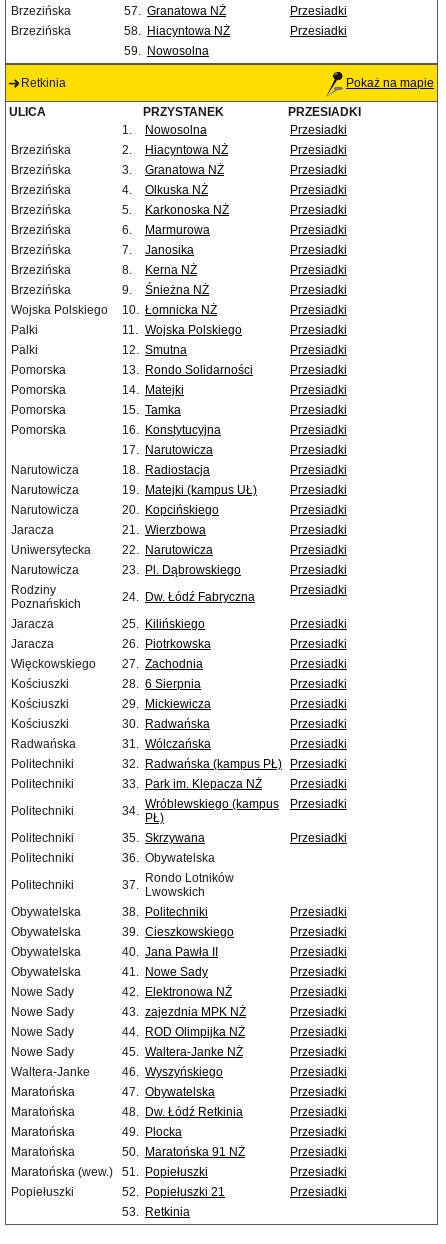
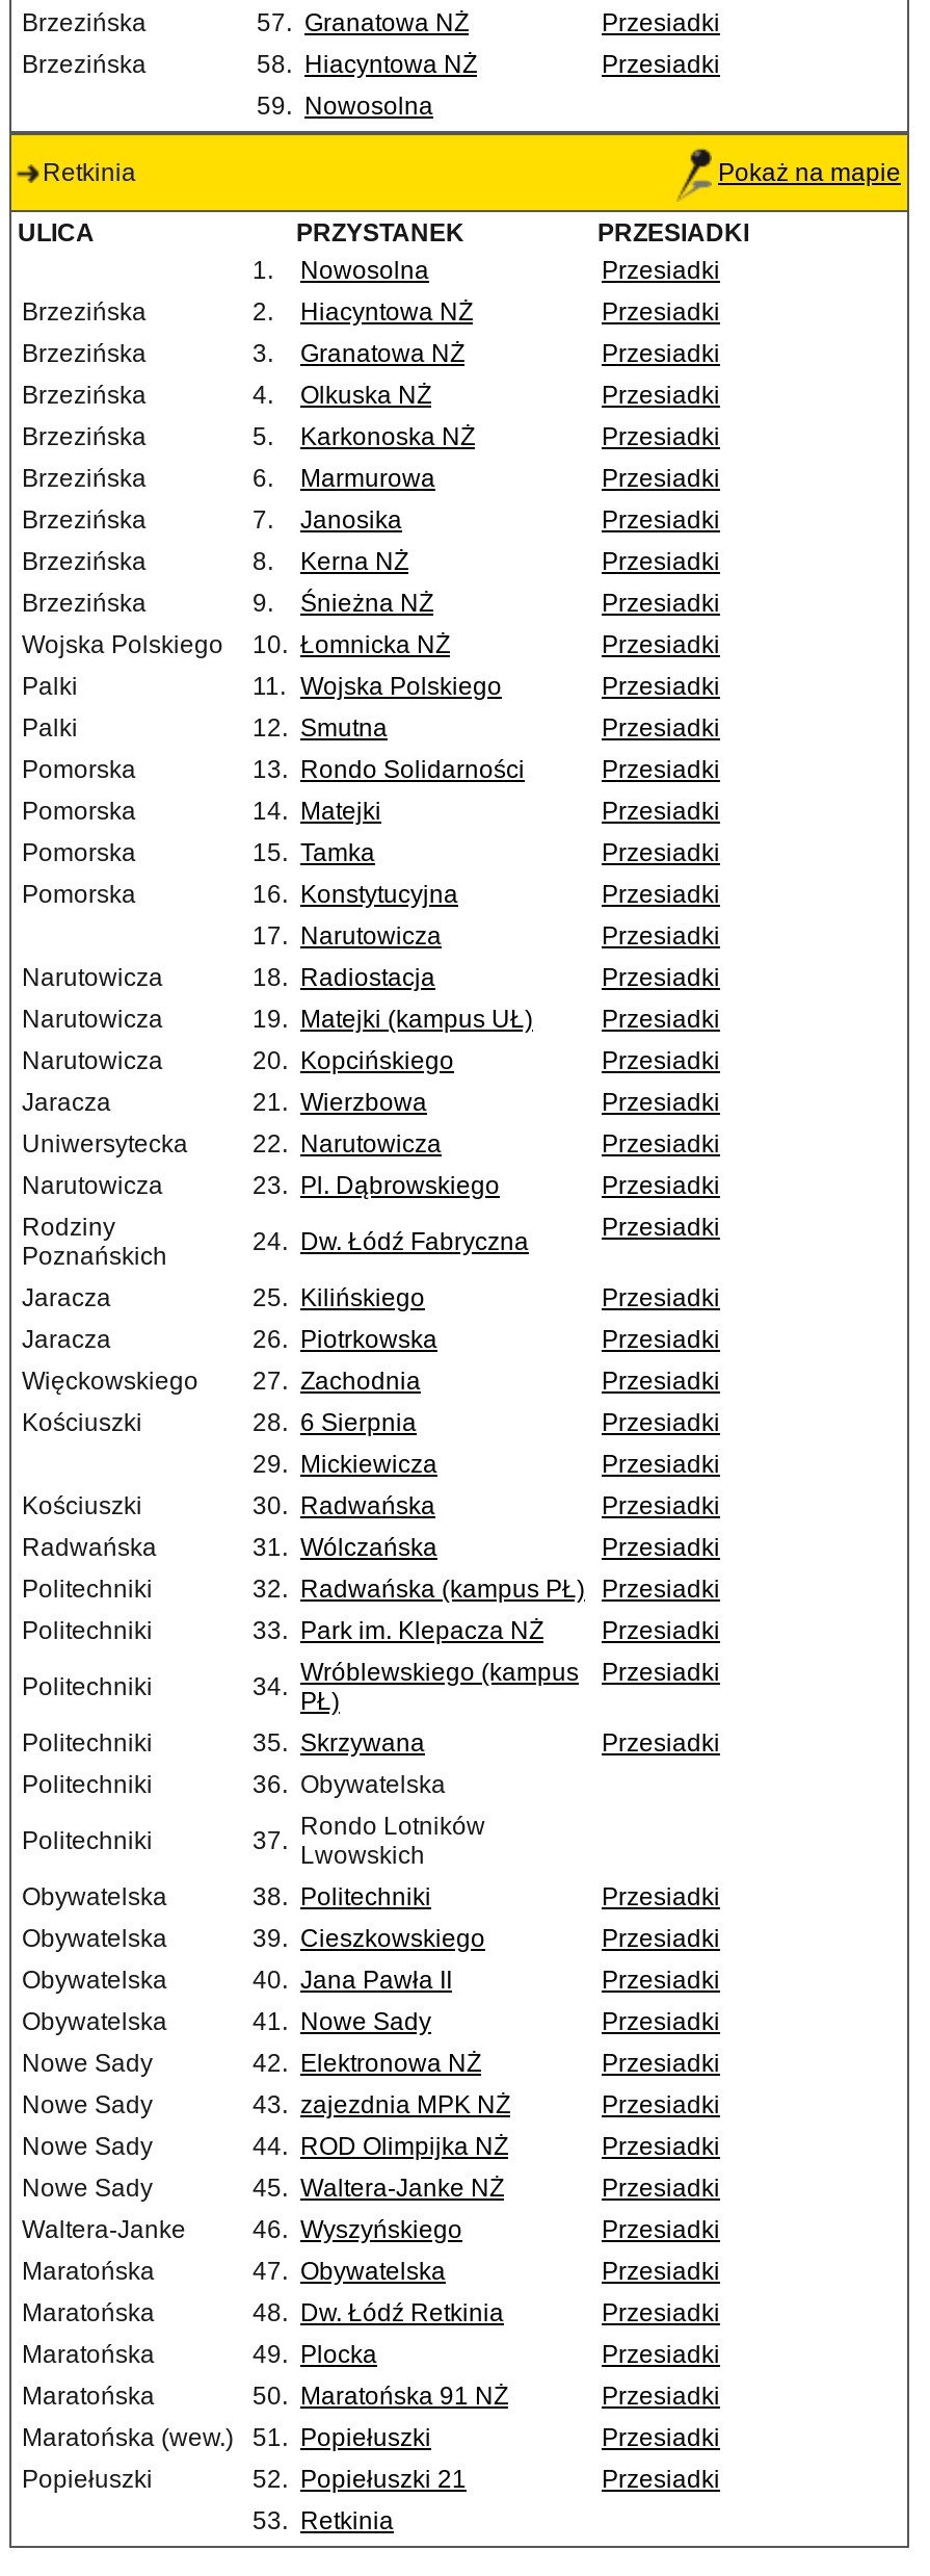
- Kościuszki
